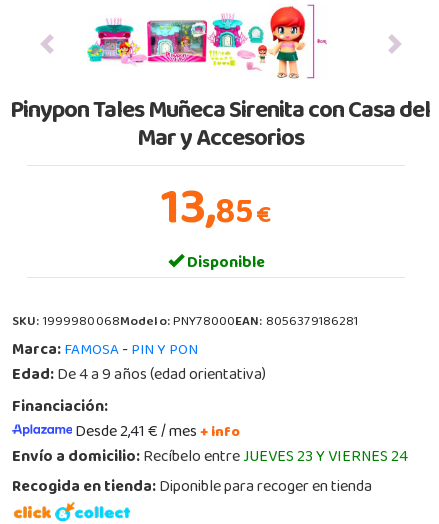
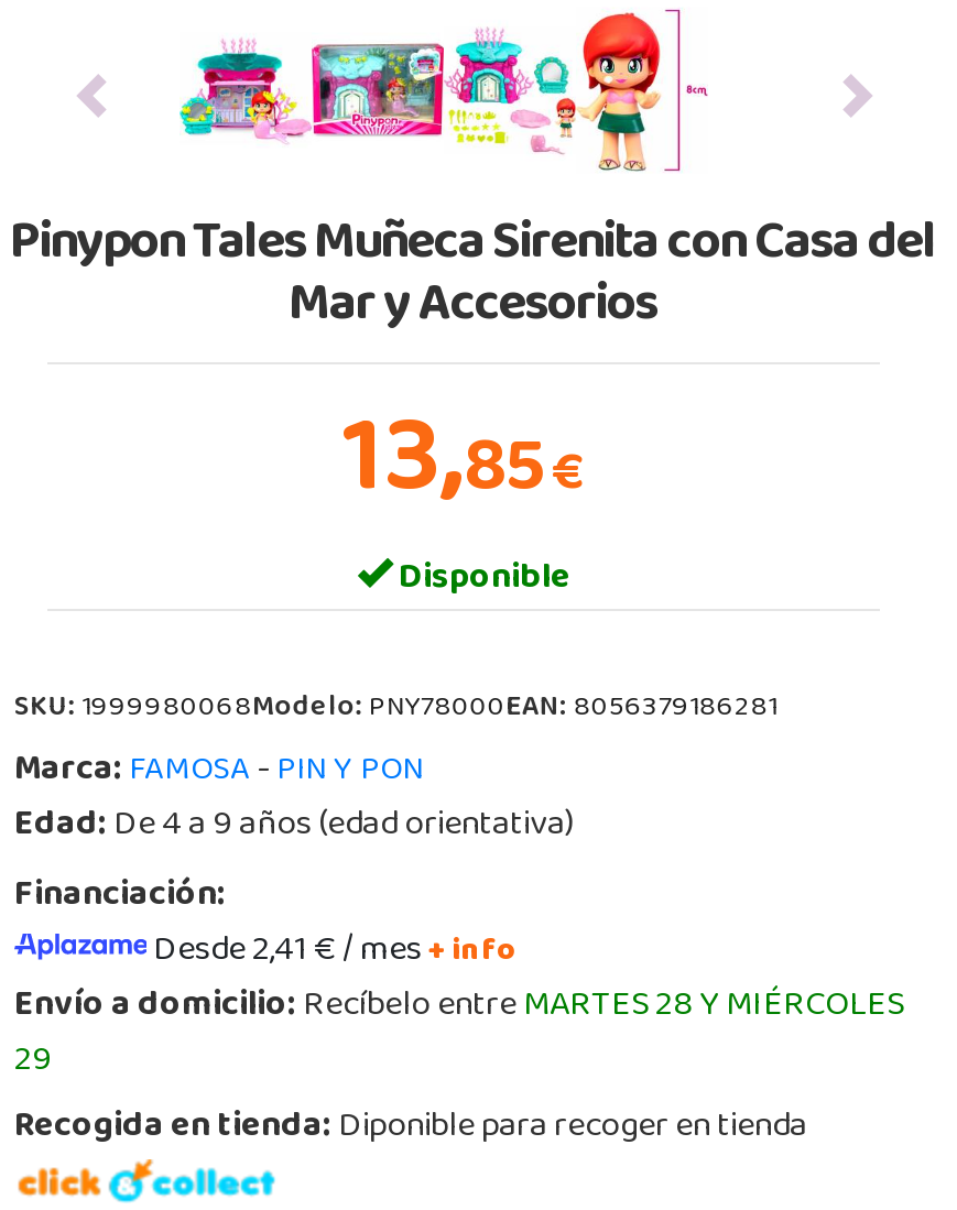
- Envío a domicilio: Recíbelo entreJUEVES 23 Y VIERNES 24
+ Envío a domicilio: Recíbelo entreMARTES 28 Y MIÉRCOLES
+ 29
